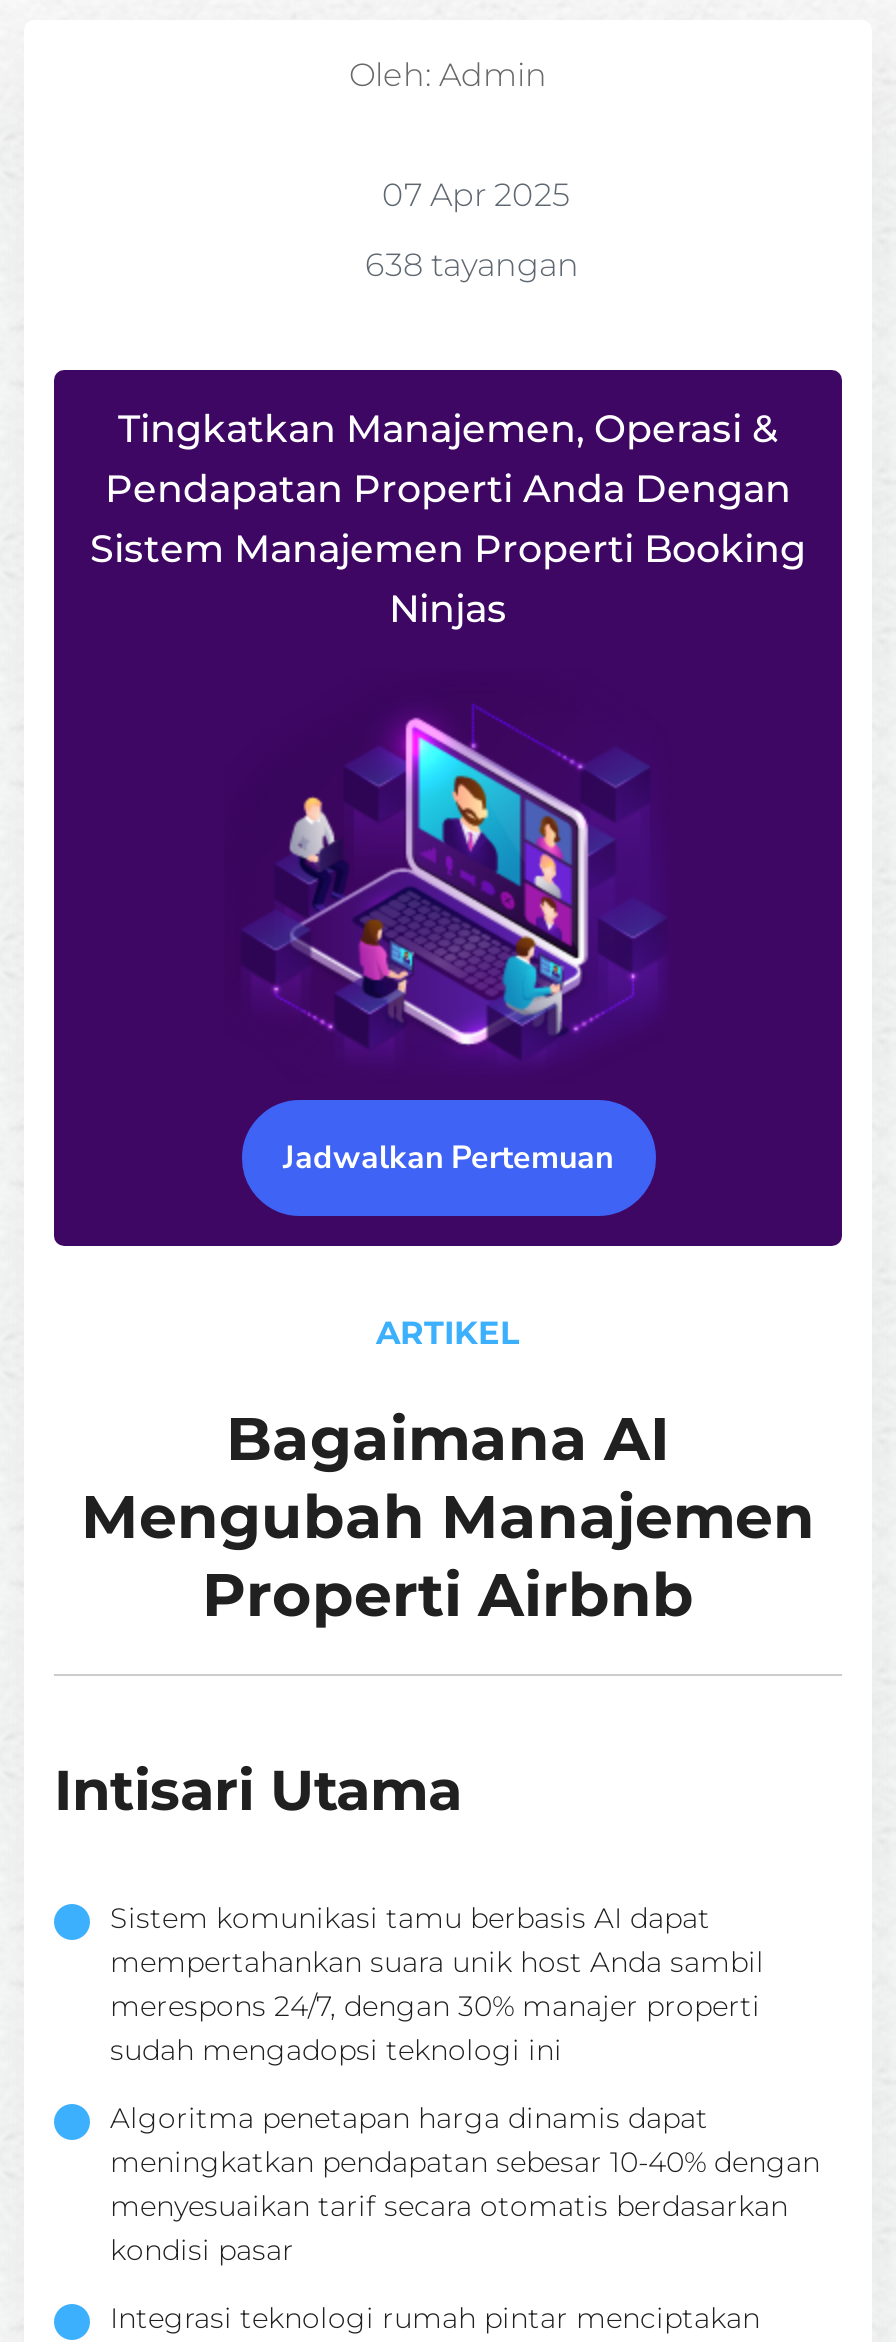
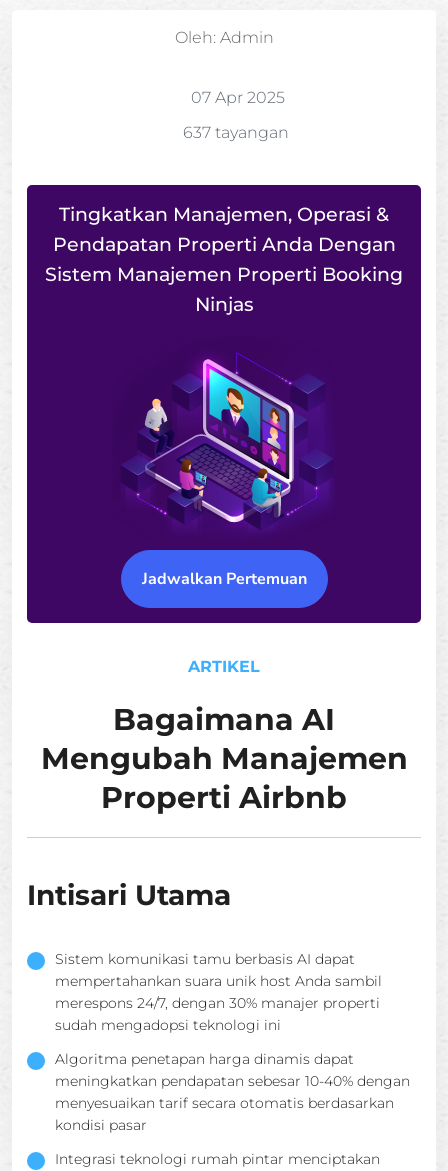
- 638 tayangan
+ 637 tayangan
